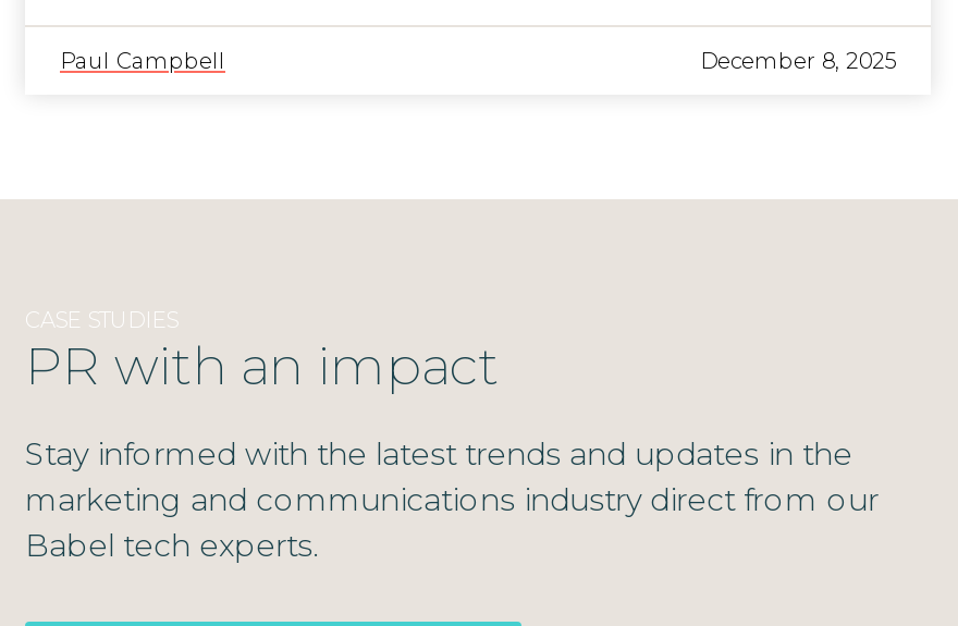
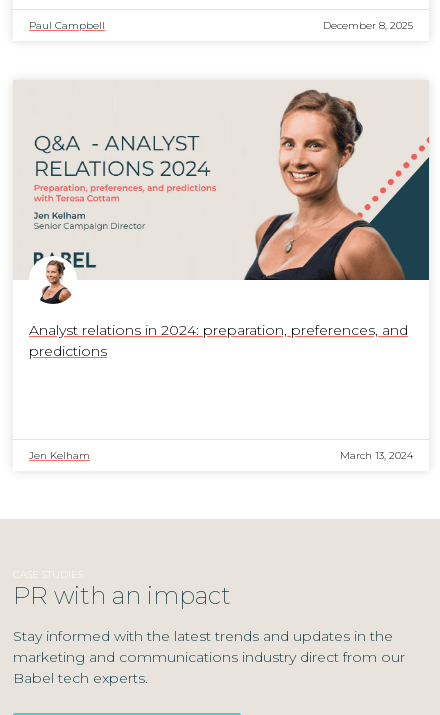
+ [image]
+ Analyst relations in 2024: preparation, preferences, and
+ predictions

+ Jen Kelham
+ March 13, 2024
